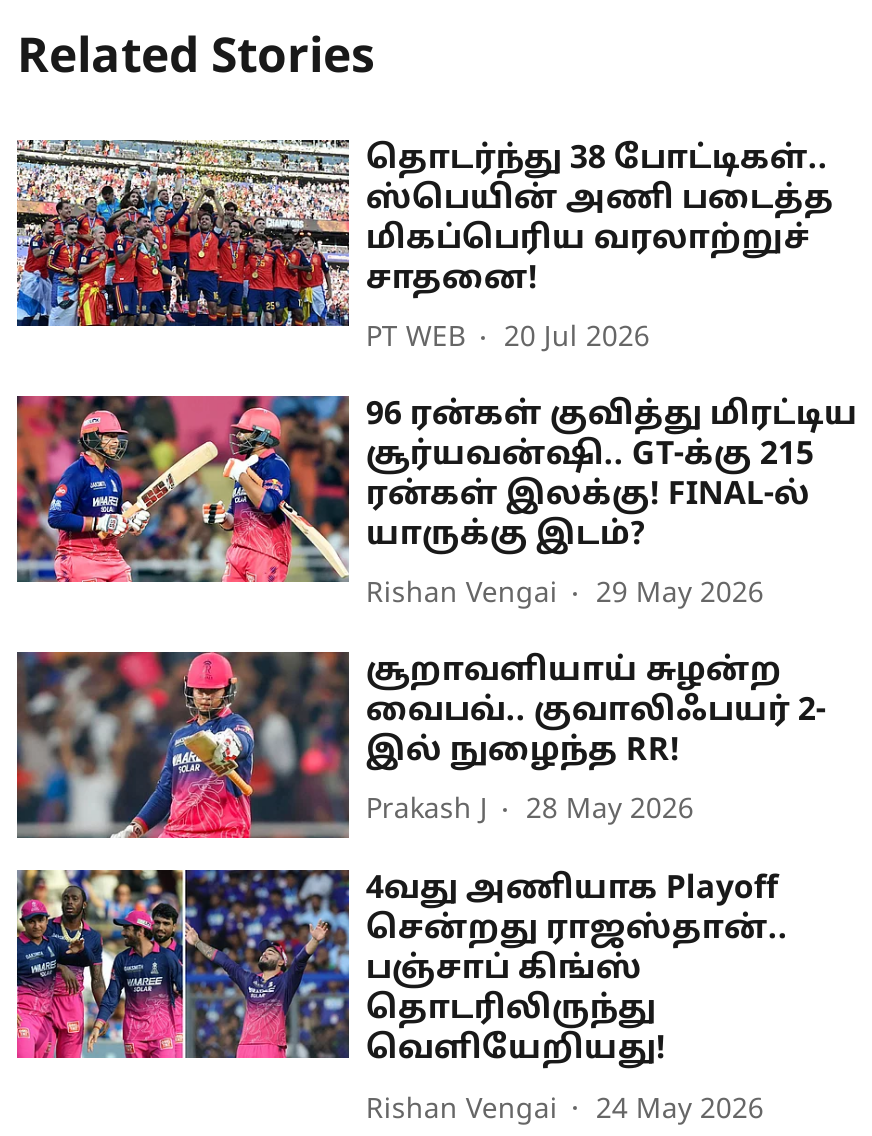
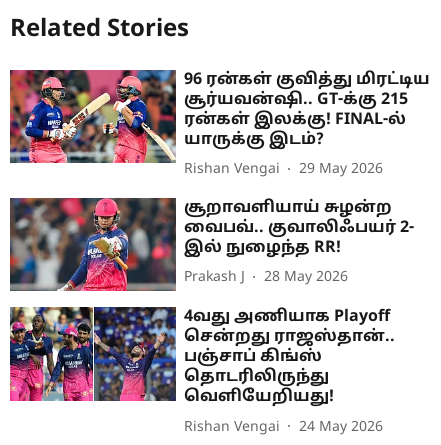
- [image]
- தொடர்ந்து 38 போட்டிகள்..
- ஸ்பெயின் அணி படைத்த
- மிகப்பெரிய வரலாற்றுச்
- சாதனை!
- PT WEB
- 20 Jul 2026
